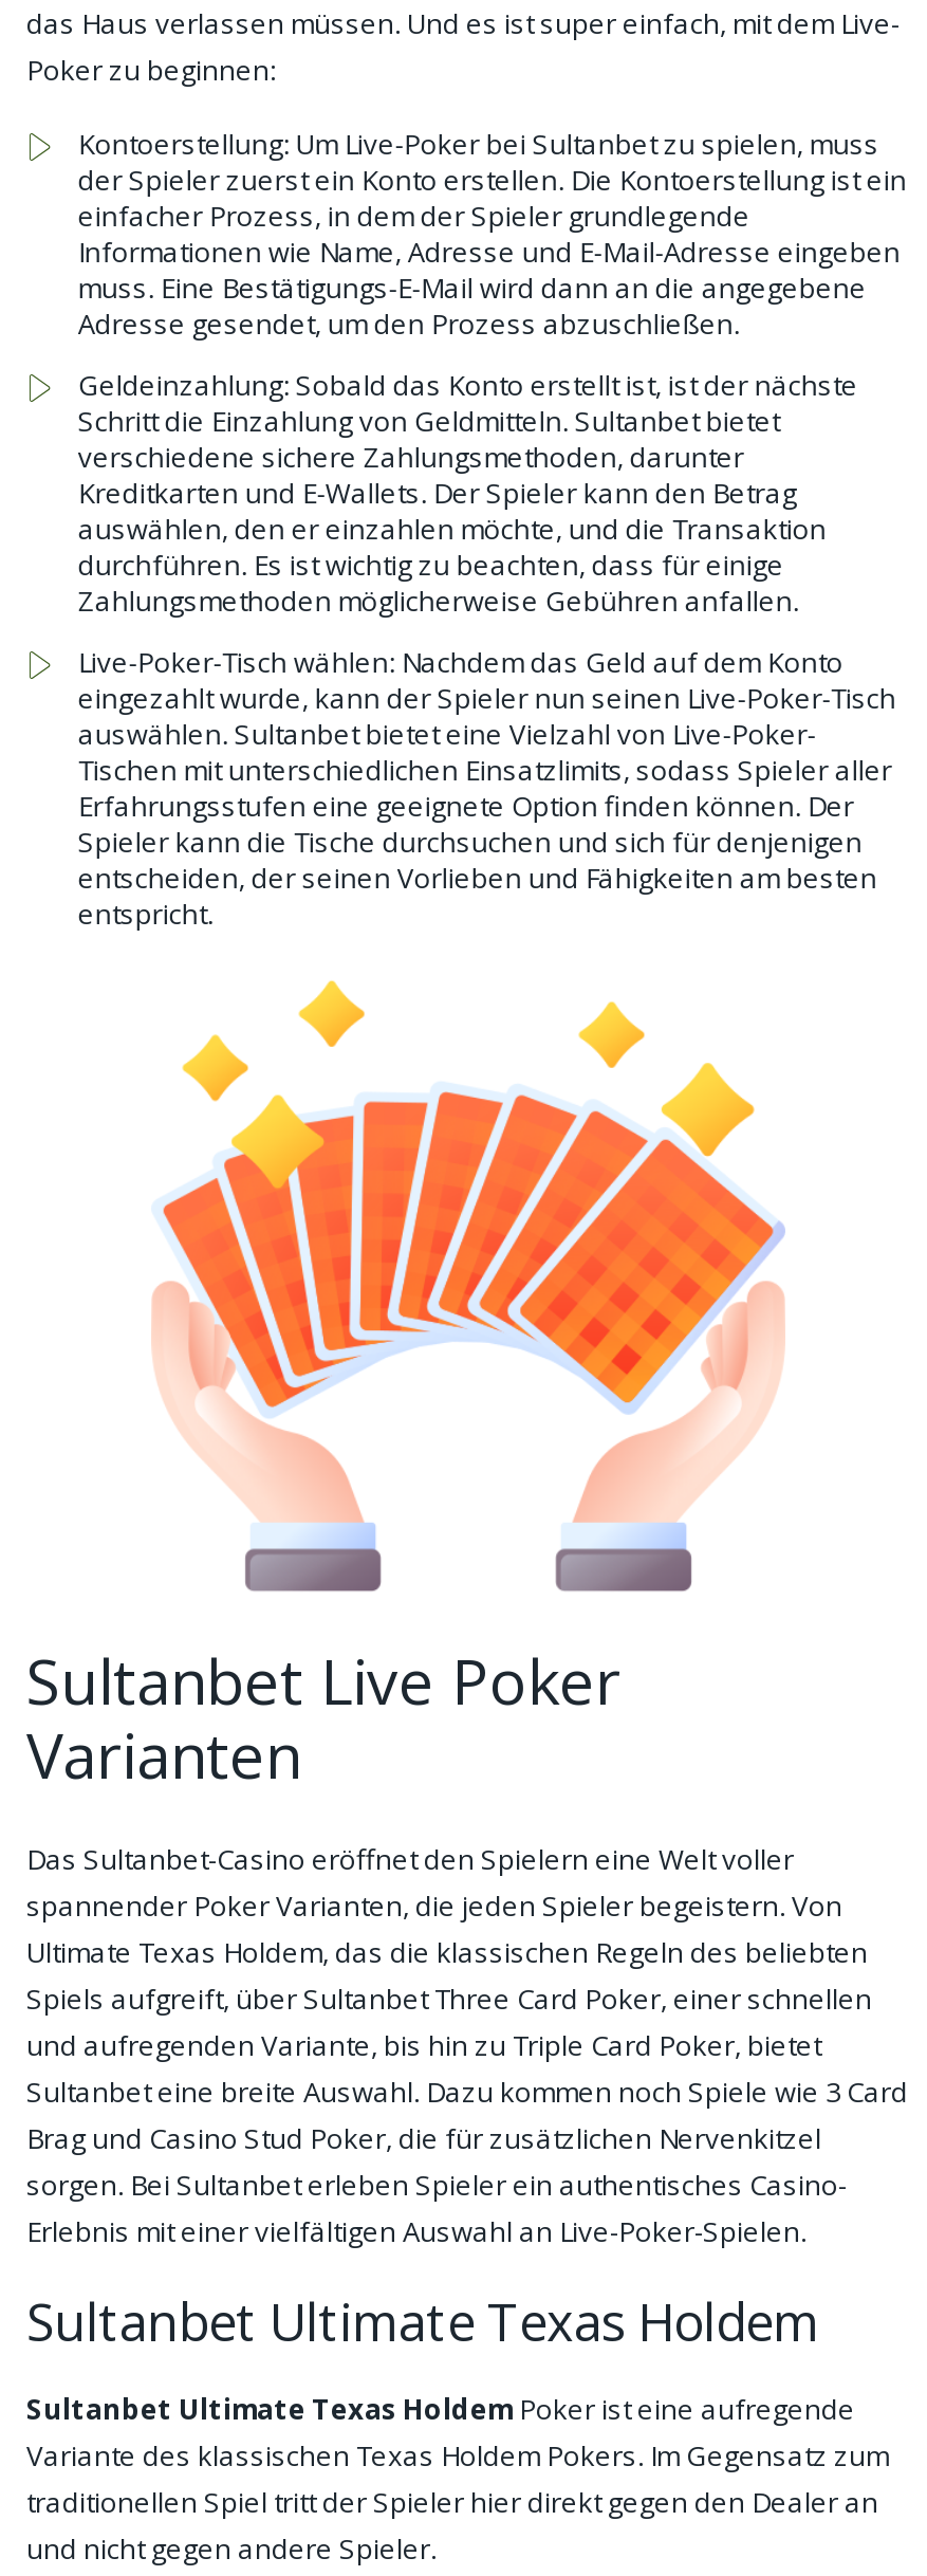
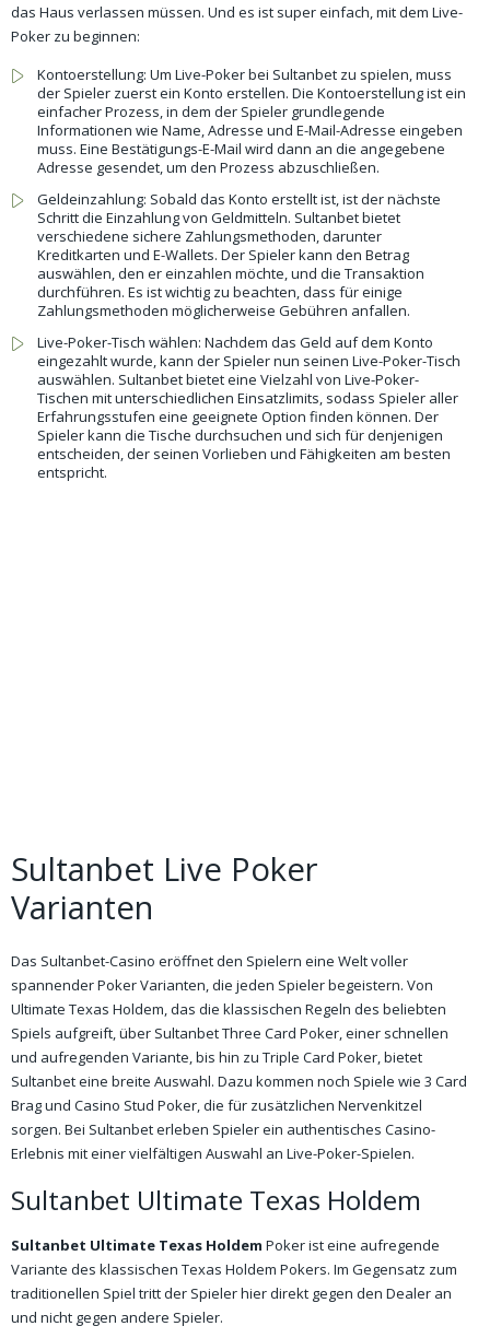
- [image]
